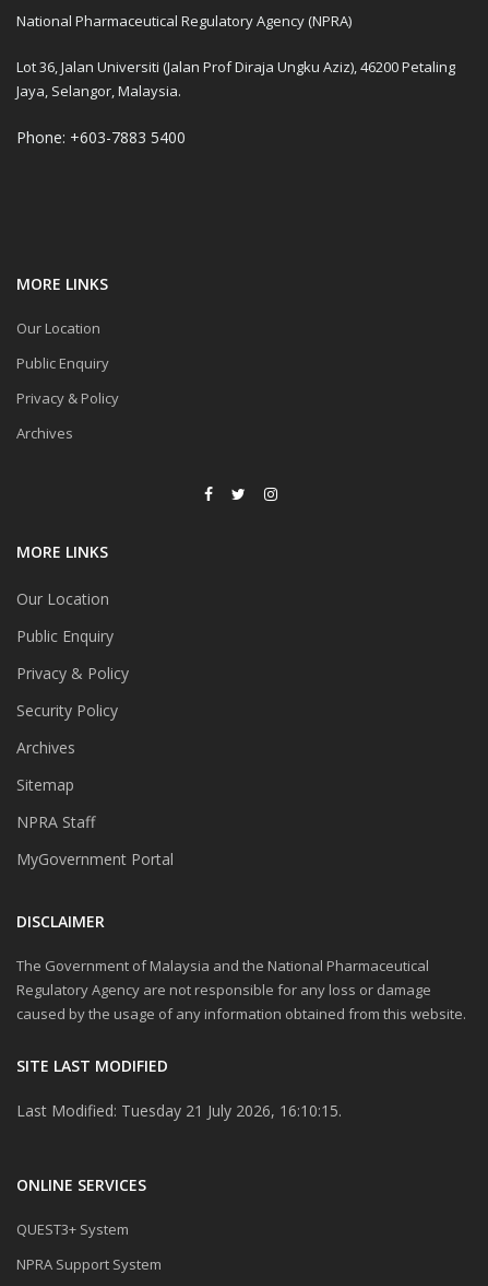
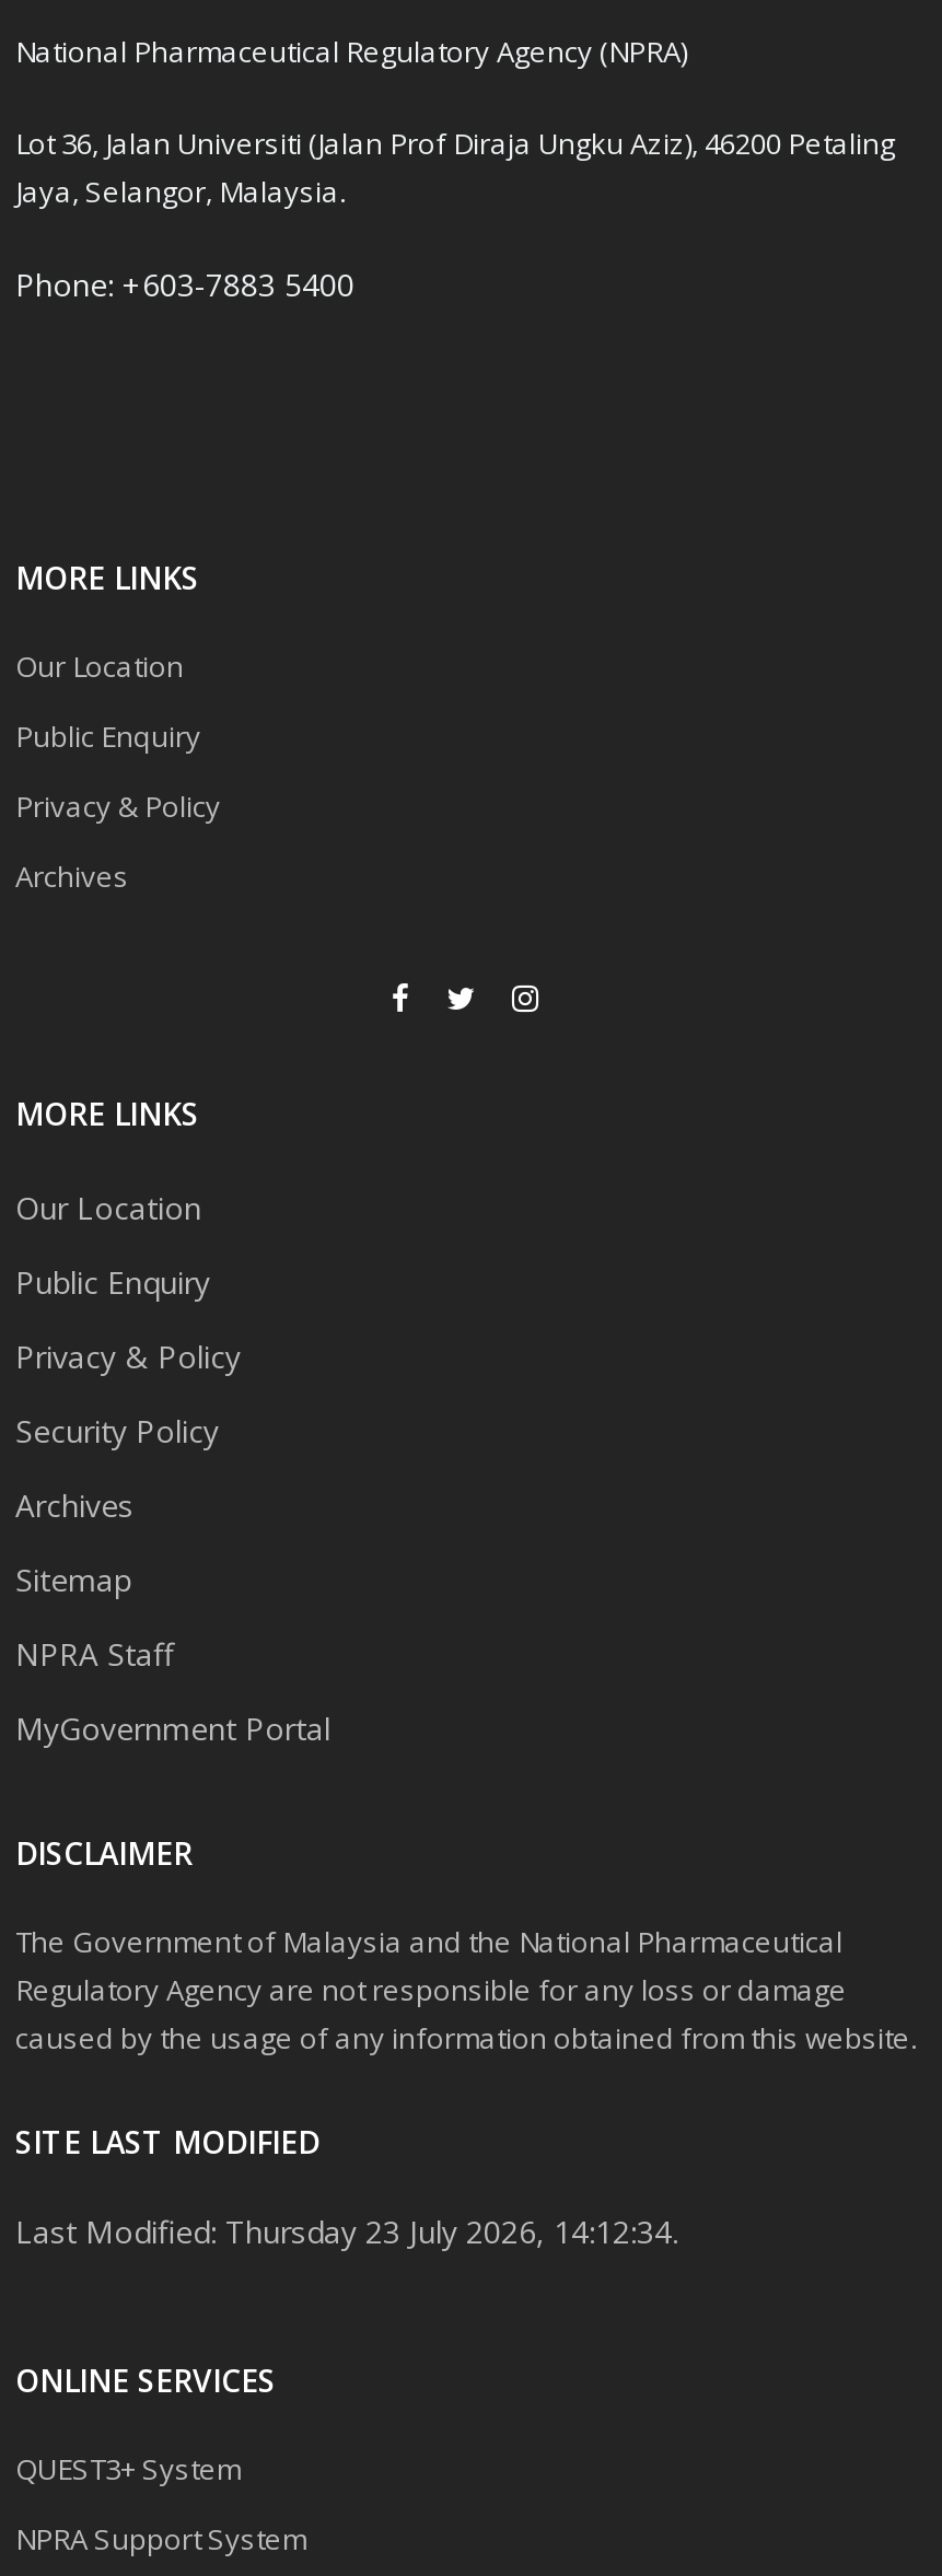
- Last Modified: Tuesday 21 July 2026, 16:10:15.
+ Last Modified: Thursday 23 July 2026, 14:12:34.
